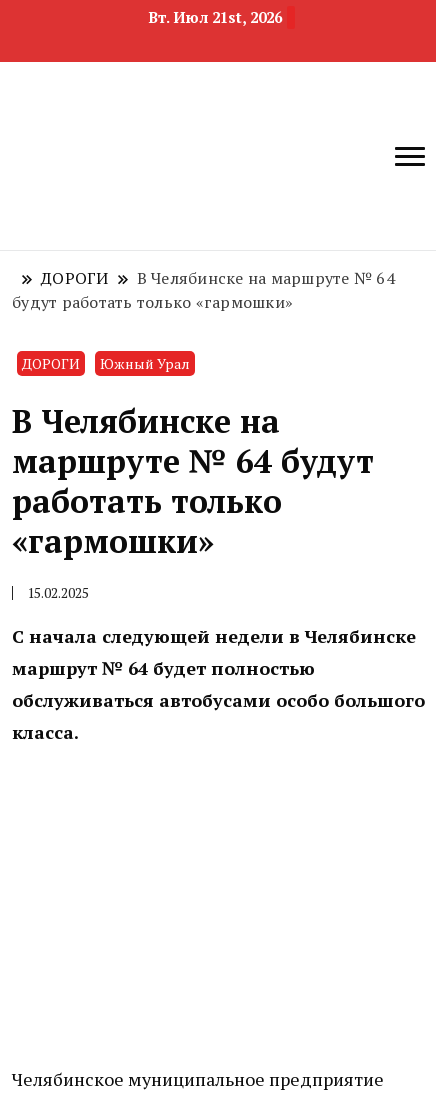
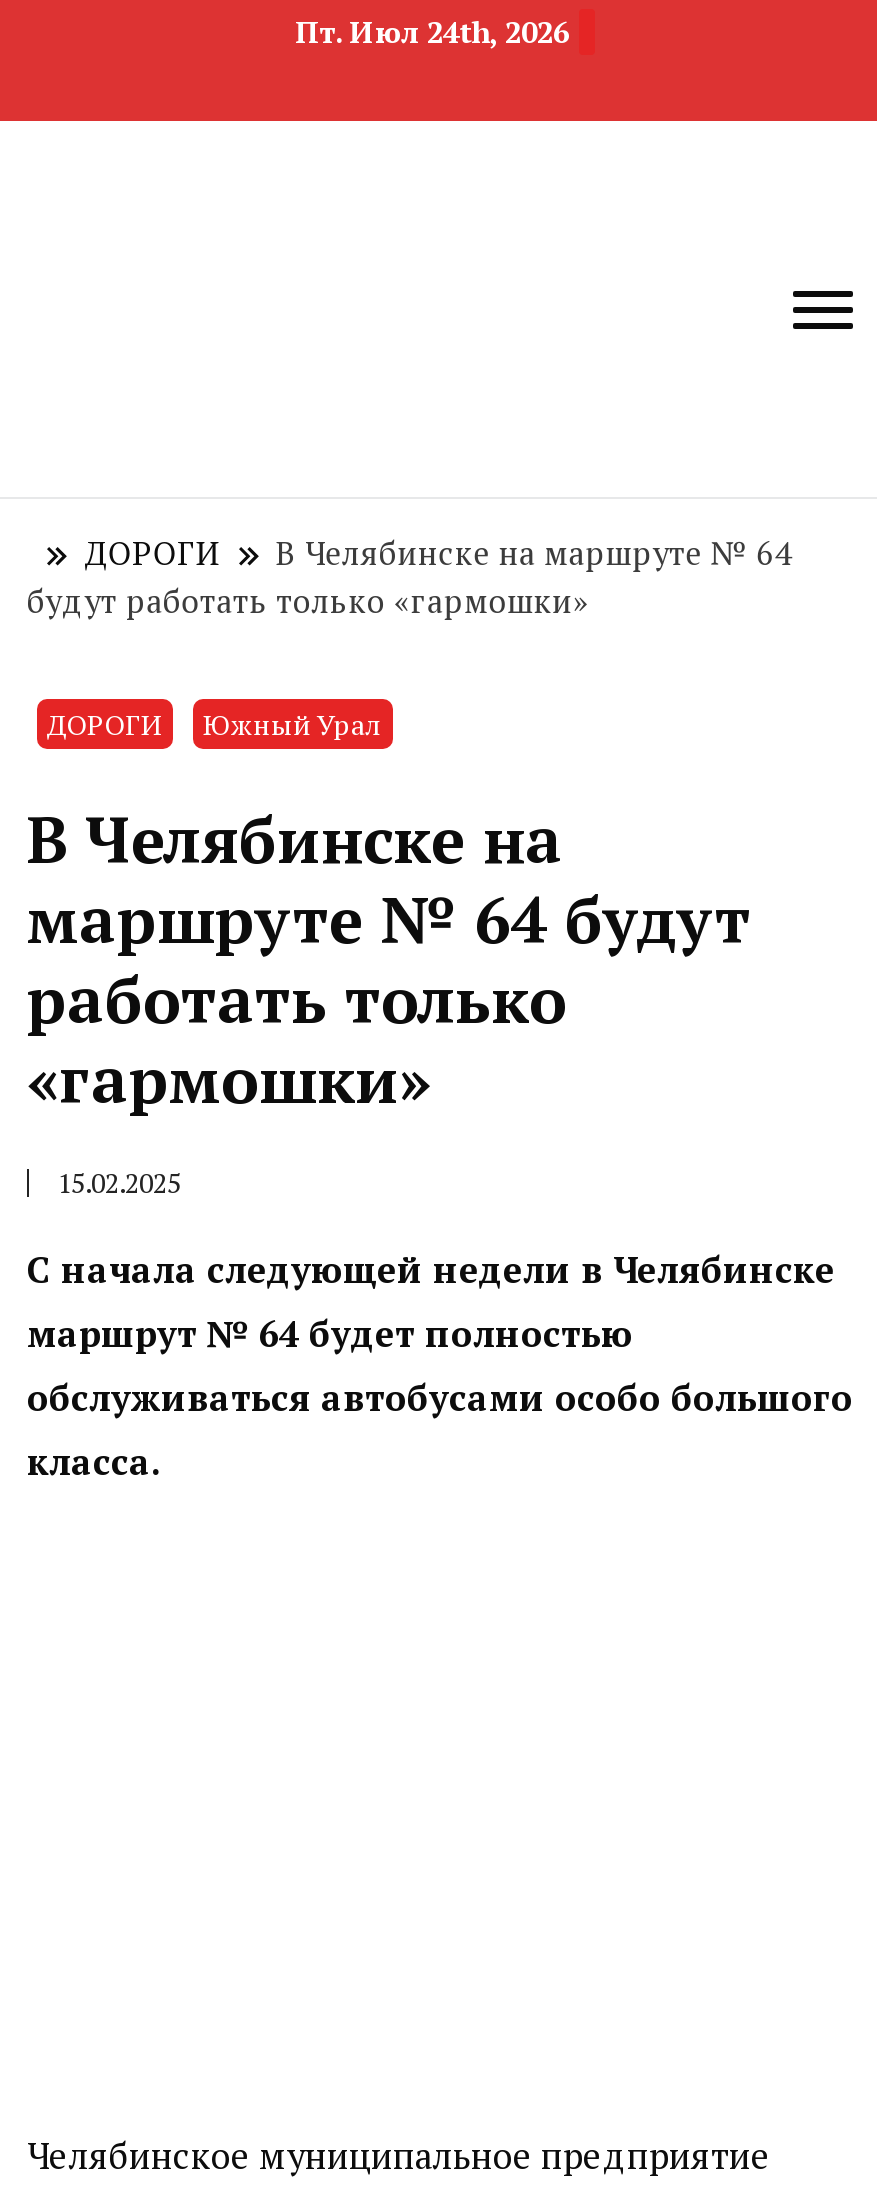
- Вт. Июл 21st, 2026
+ Пт. Июл 24th, 2026
